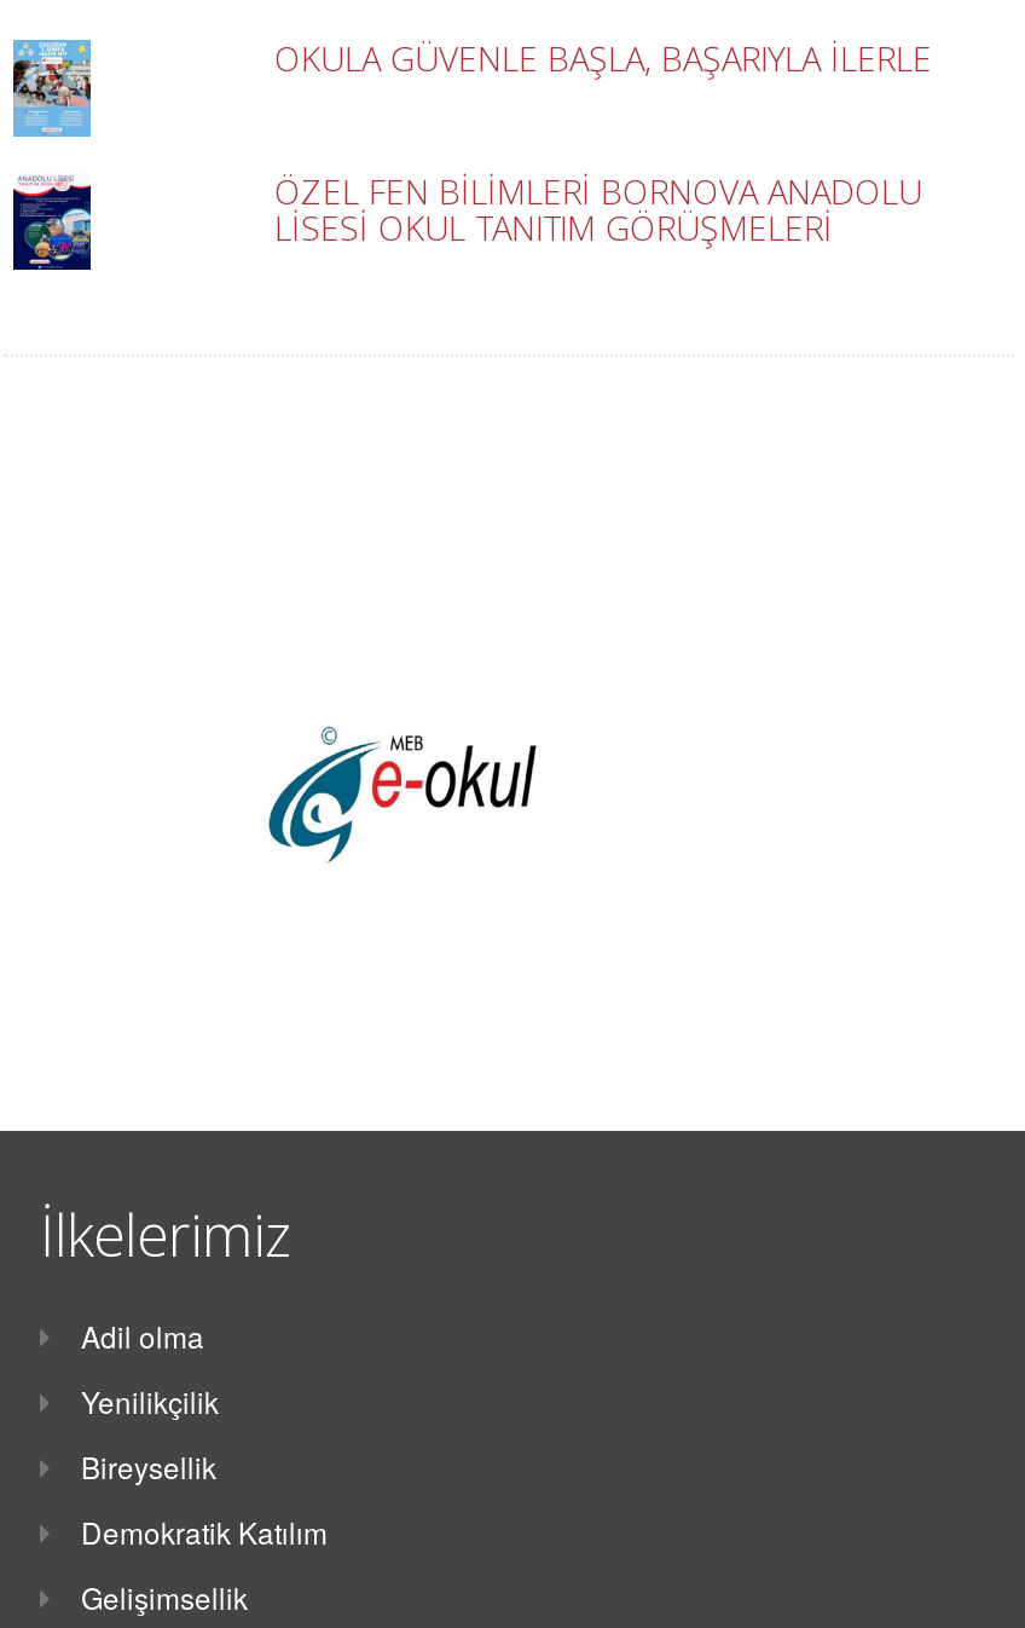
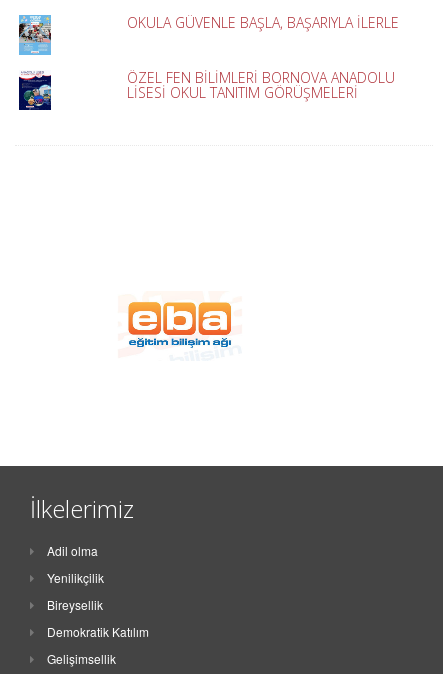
- [image]
+ [image]
